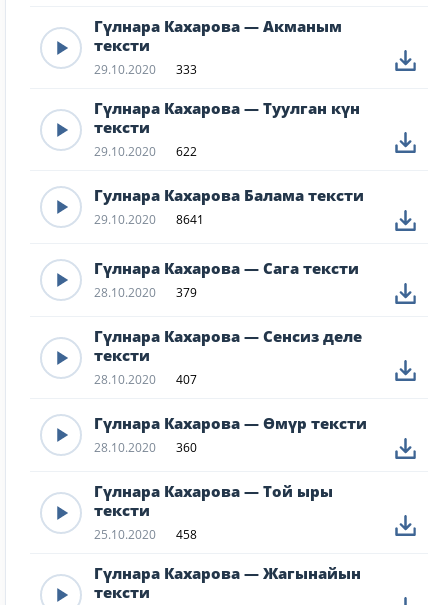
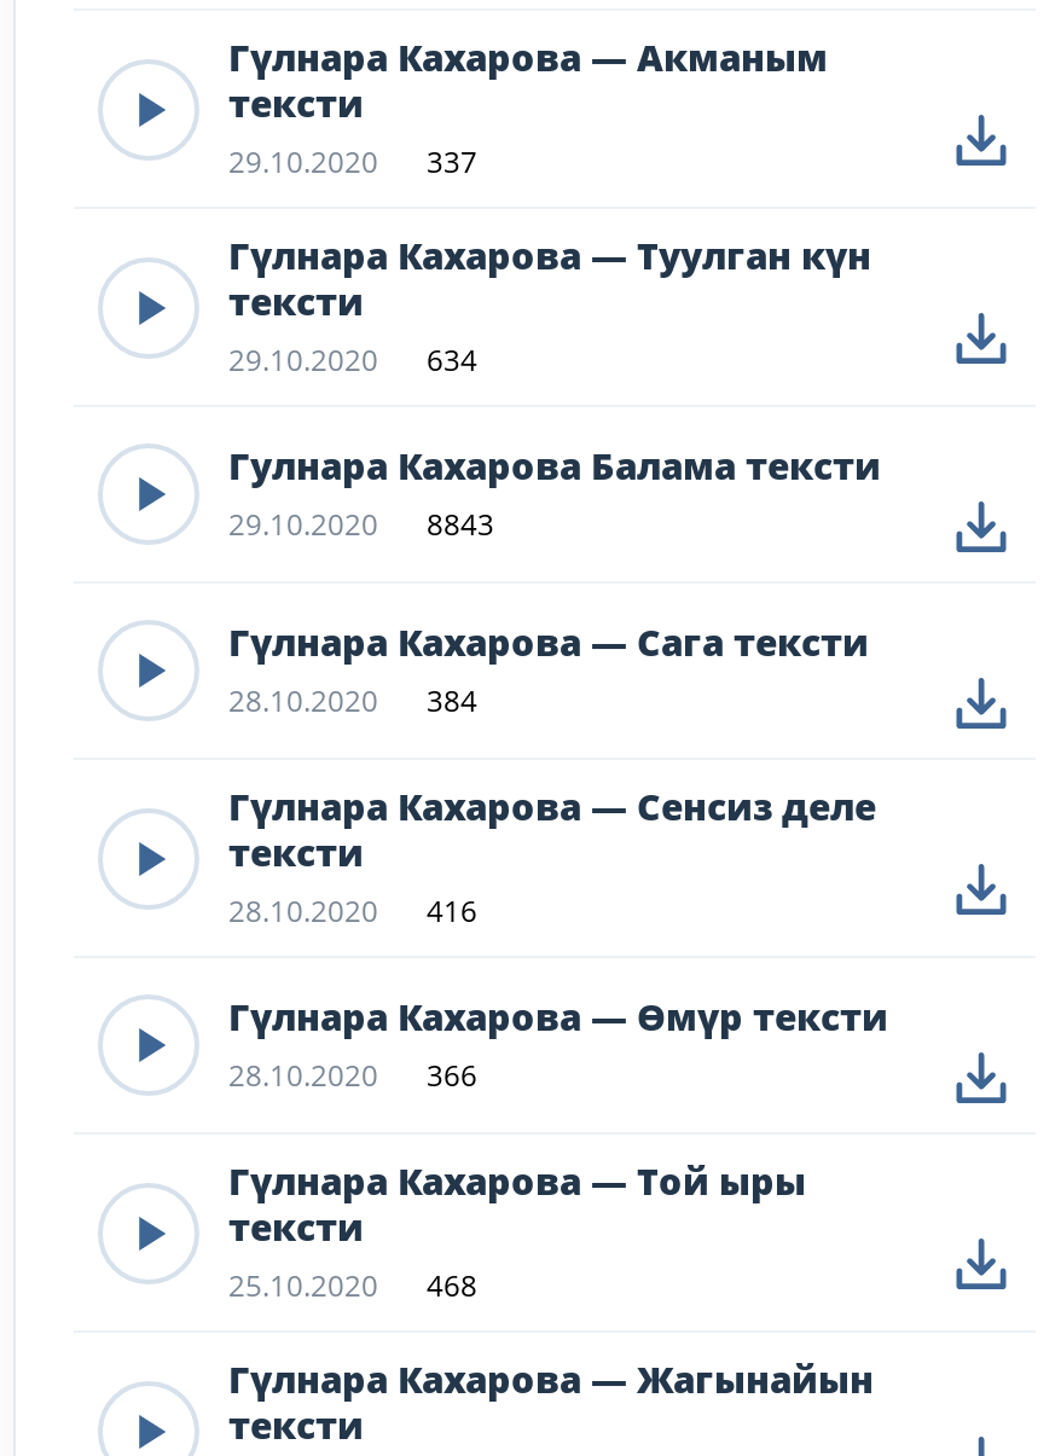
- 29.10.2020 333
+ 29.10.2020 337

- 29.10.2020 622
+ 29.10.2020 634

- 29.10.2020 8641
+ 29.10.2020 8843

- 28.10.2020 379
+ 28.10.2020 384

- 28.10.2020 407
+ 28.10.2020 416

- 28.10.2020 360
+ 28.10.2020 366

- 25.10.2020 458
+ 25.10.2020 468
